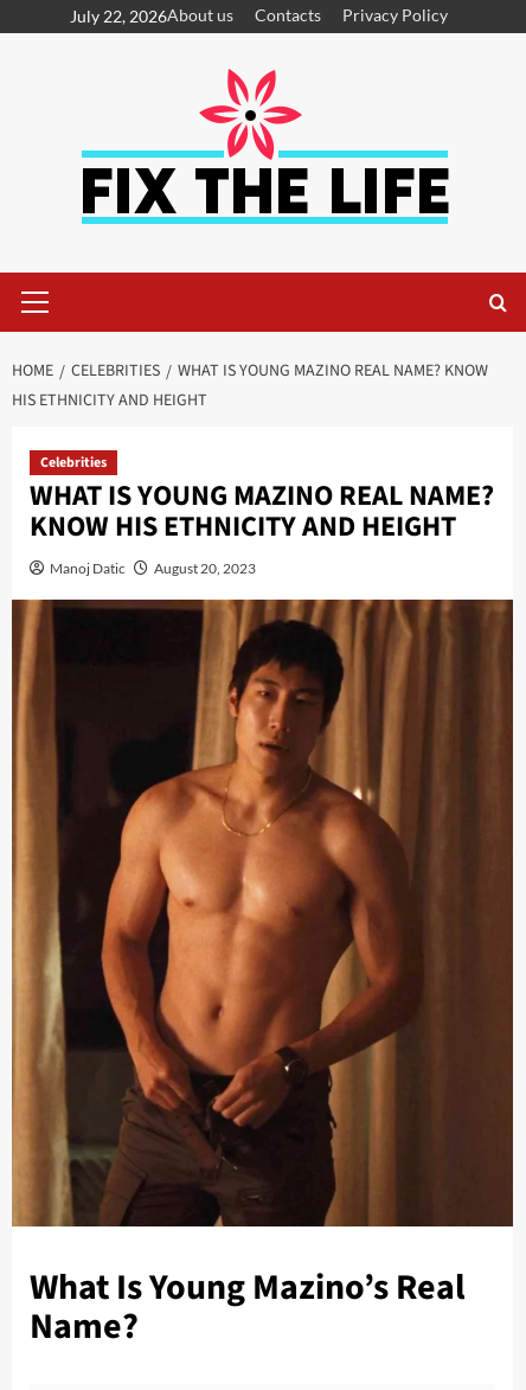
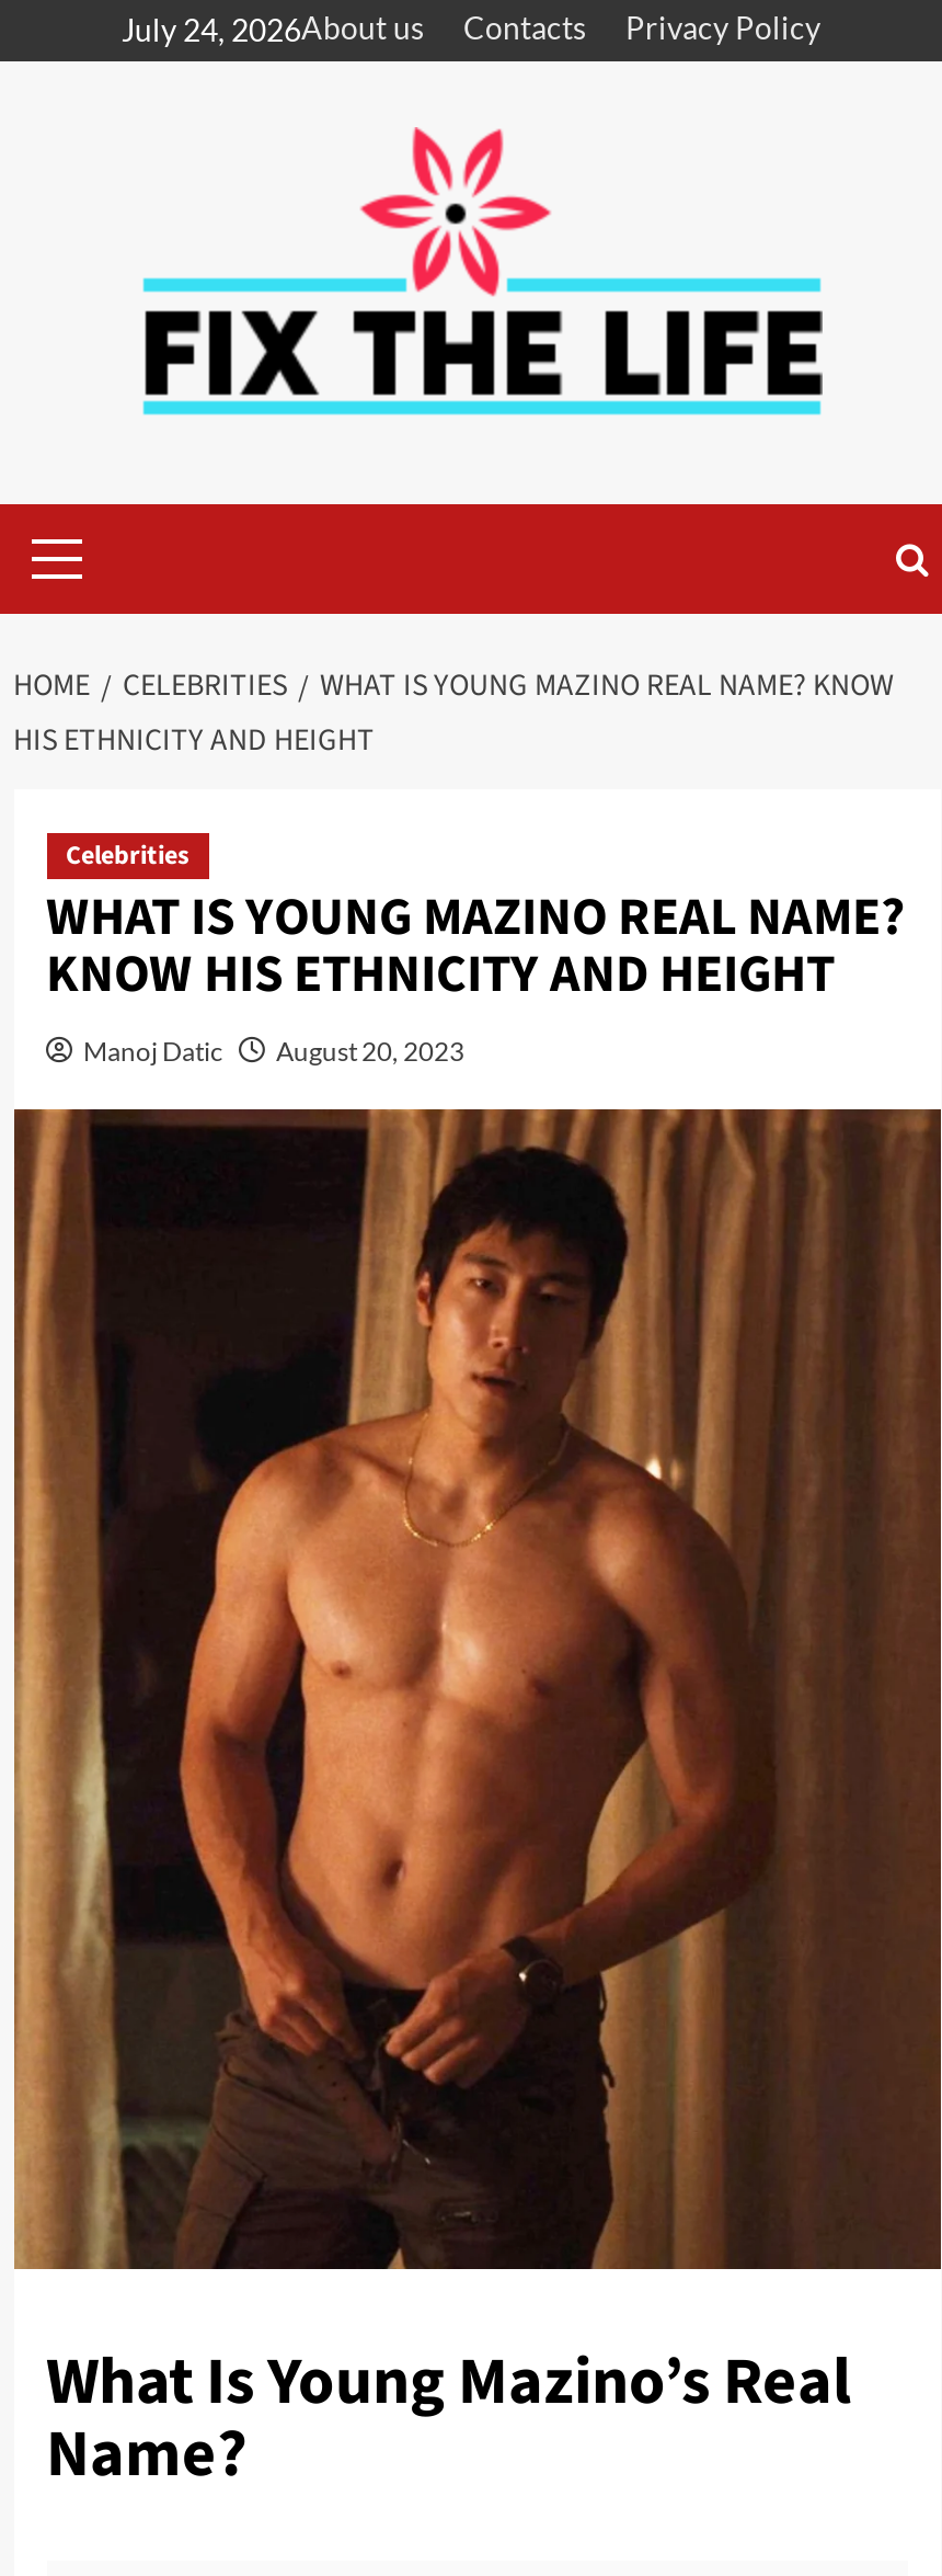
- July 22, 2026About us Contacts Privacy Policy
+ July 24, 2026About us Contacts Privacy Policy
